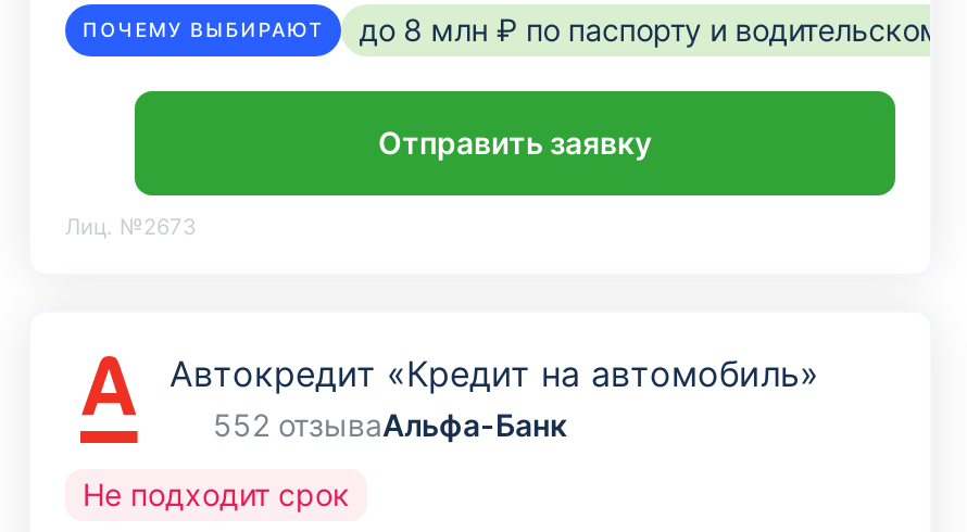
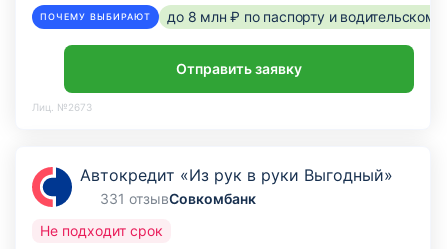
- [image]
- Автокредит «Кредит на автомобиль»
- 552 отзываАльфа-Банк
+ [image]
+ Автокредит «Из рук в руки Выгодный»
+ 331 отзывСовкомбанк
